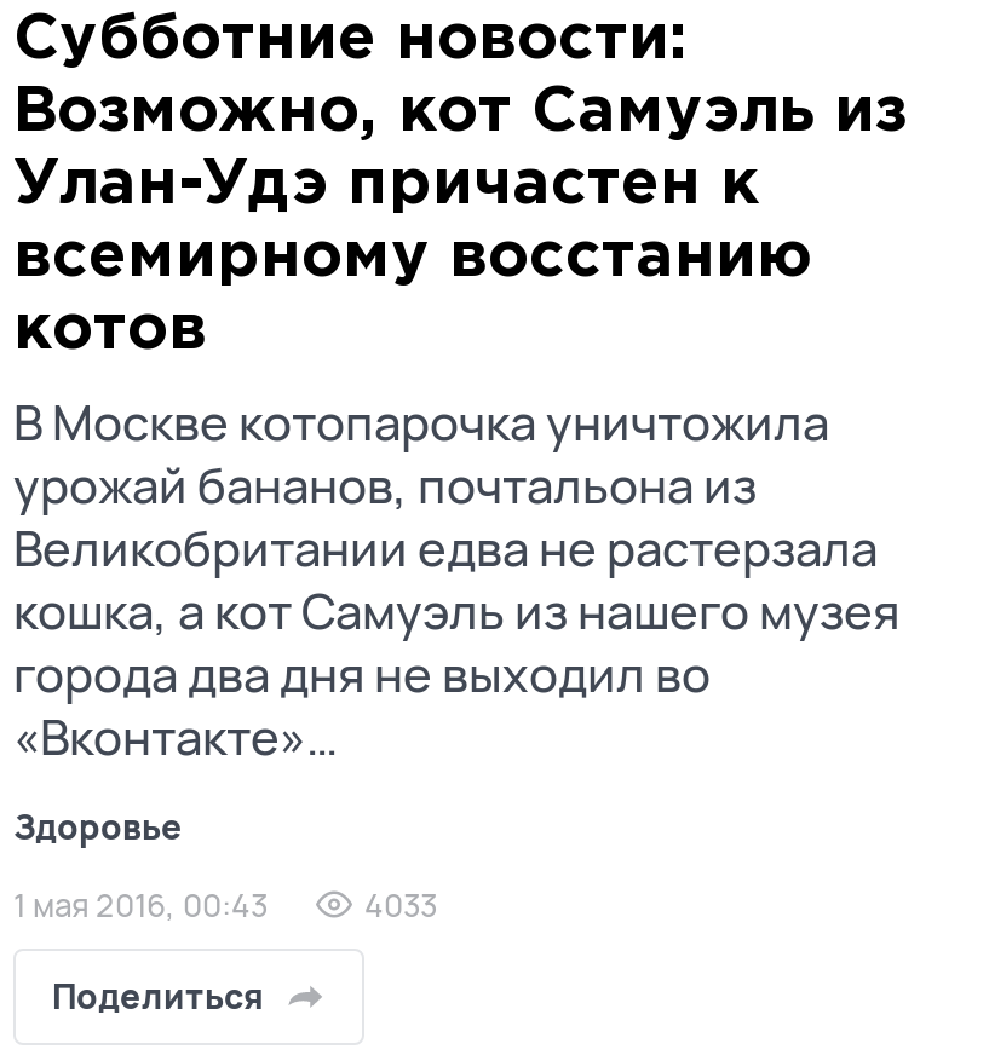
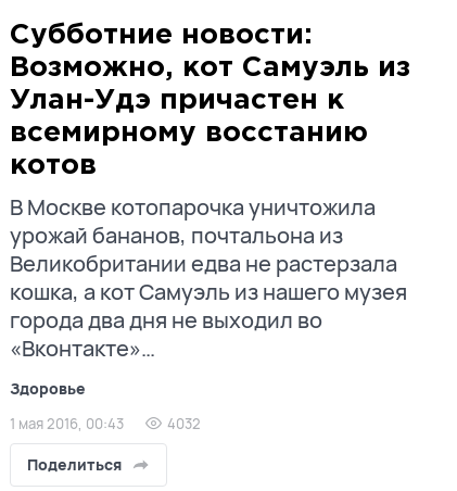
- 4033
+ 4032
